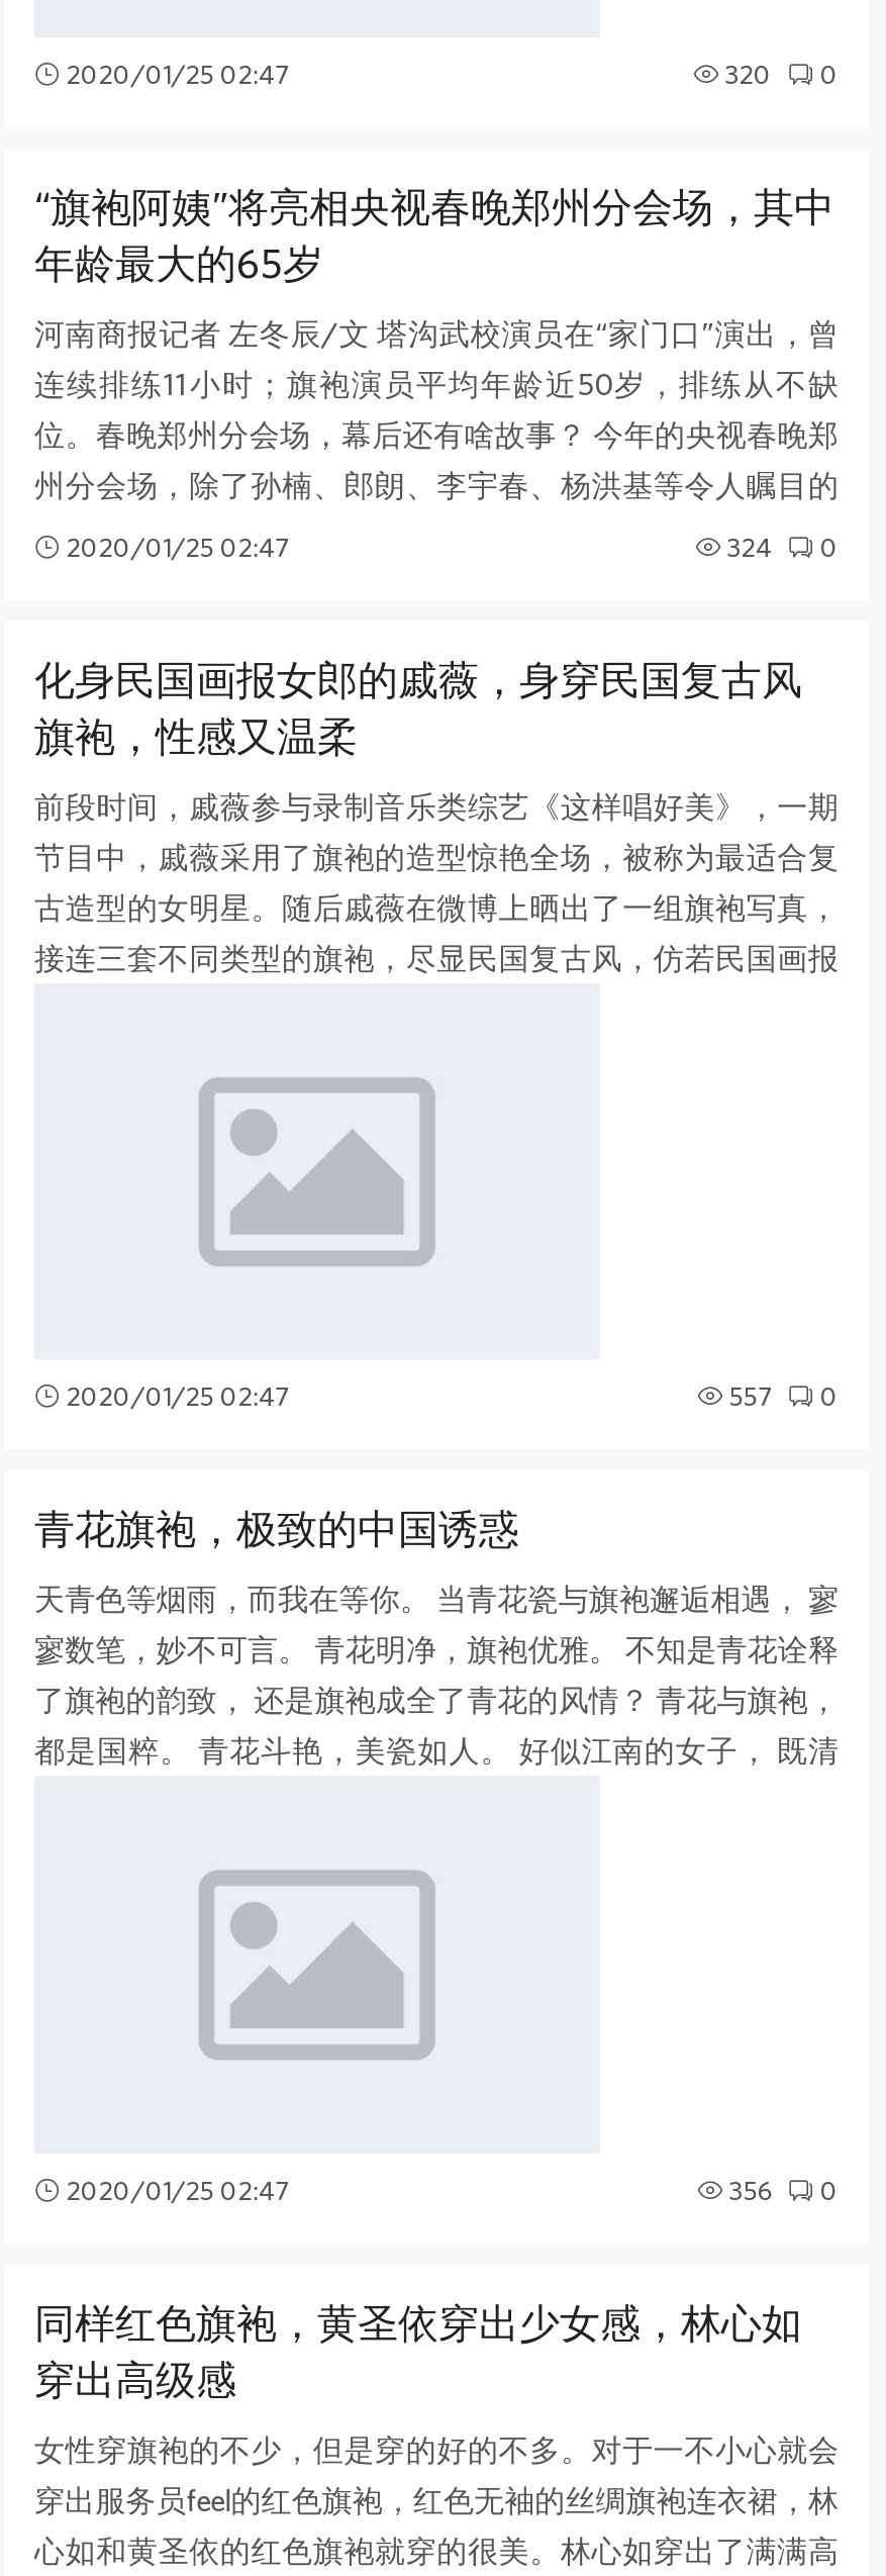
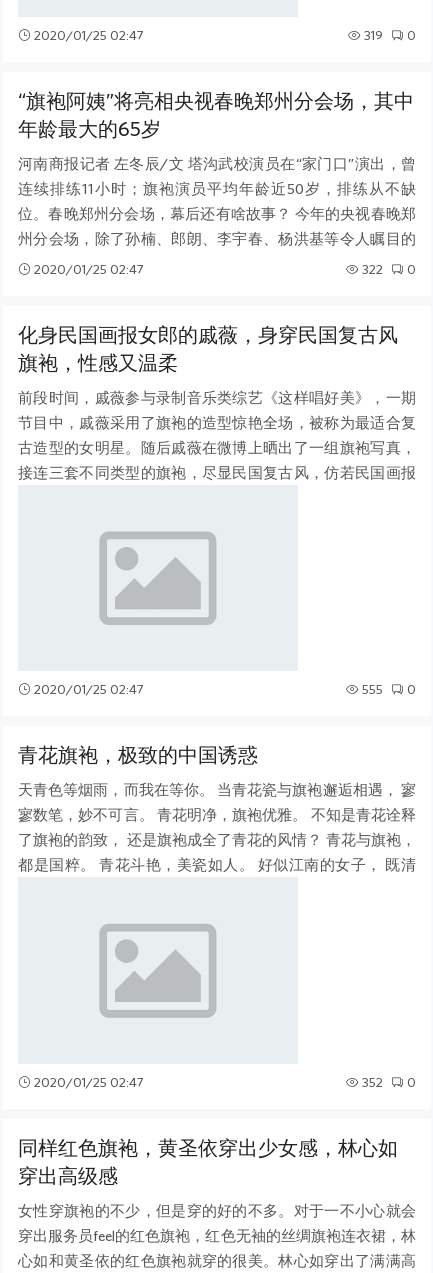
- 320 0
+ 319 0

- 324 0
+ 322 0

- 557 0
+ 555 0

- 356 0
+ 352 0
